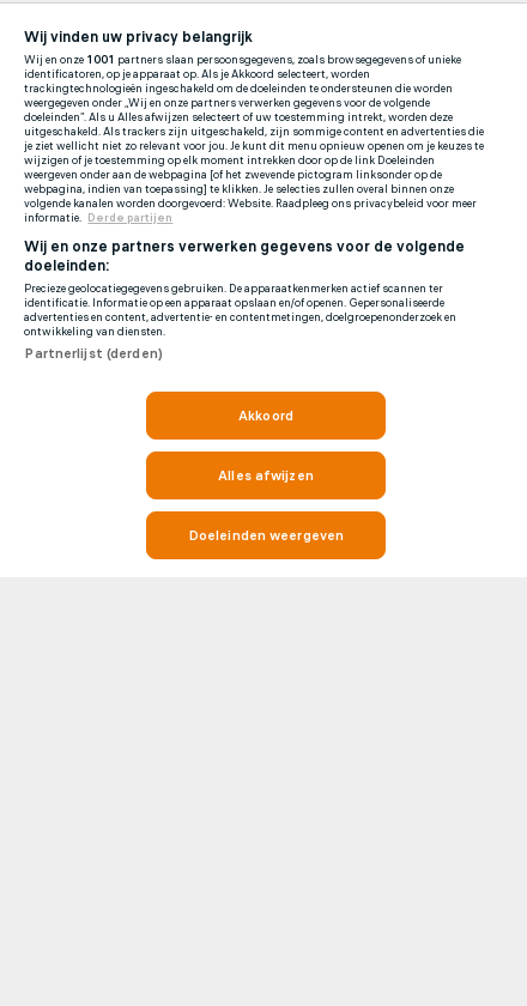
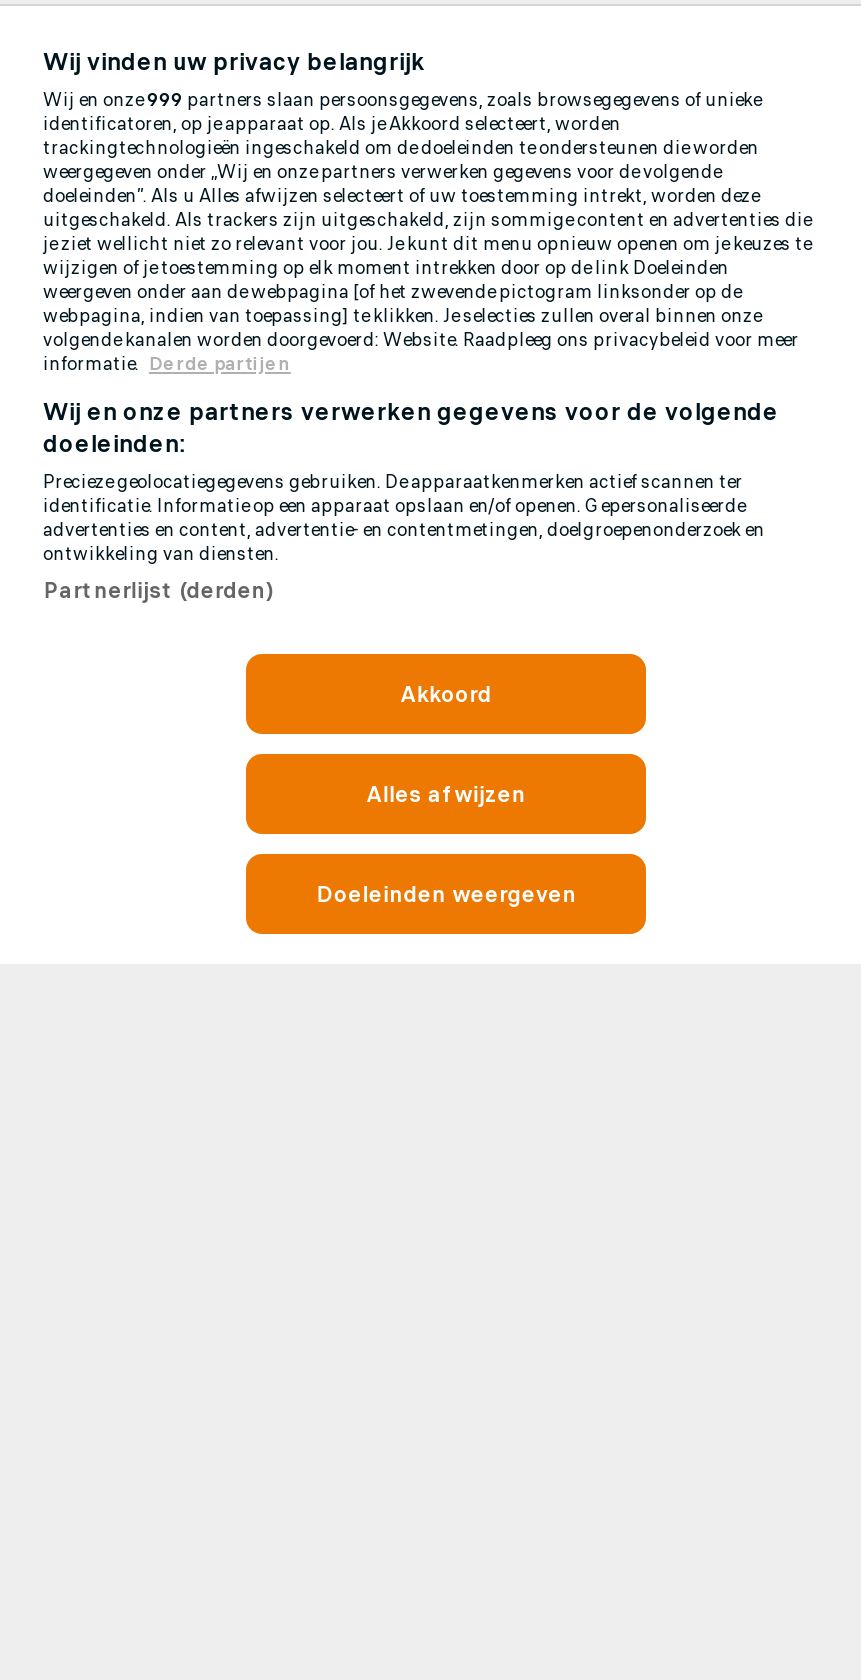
- Wij en onze1001 partners slaan persoonsgegevens, zoals browsegegevens of unieke
+ Wij en onze999 partners slaan persoonsgegevens, zoals browsegegevens of unieke
